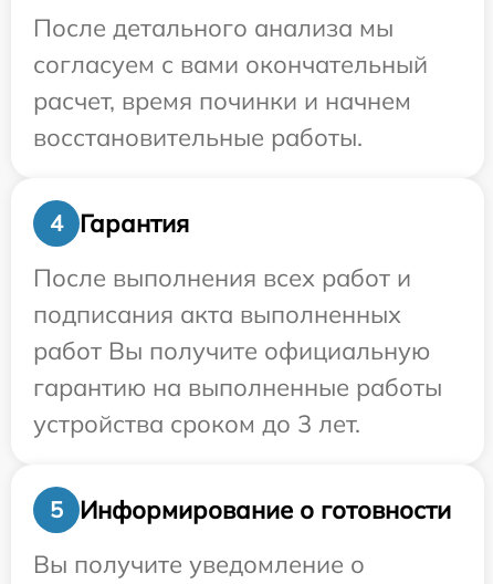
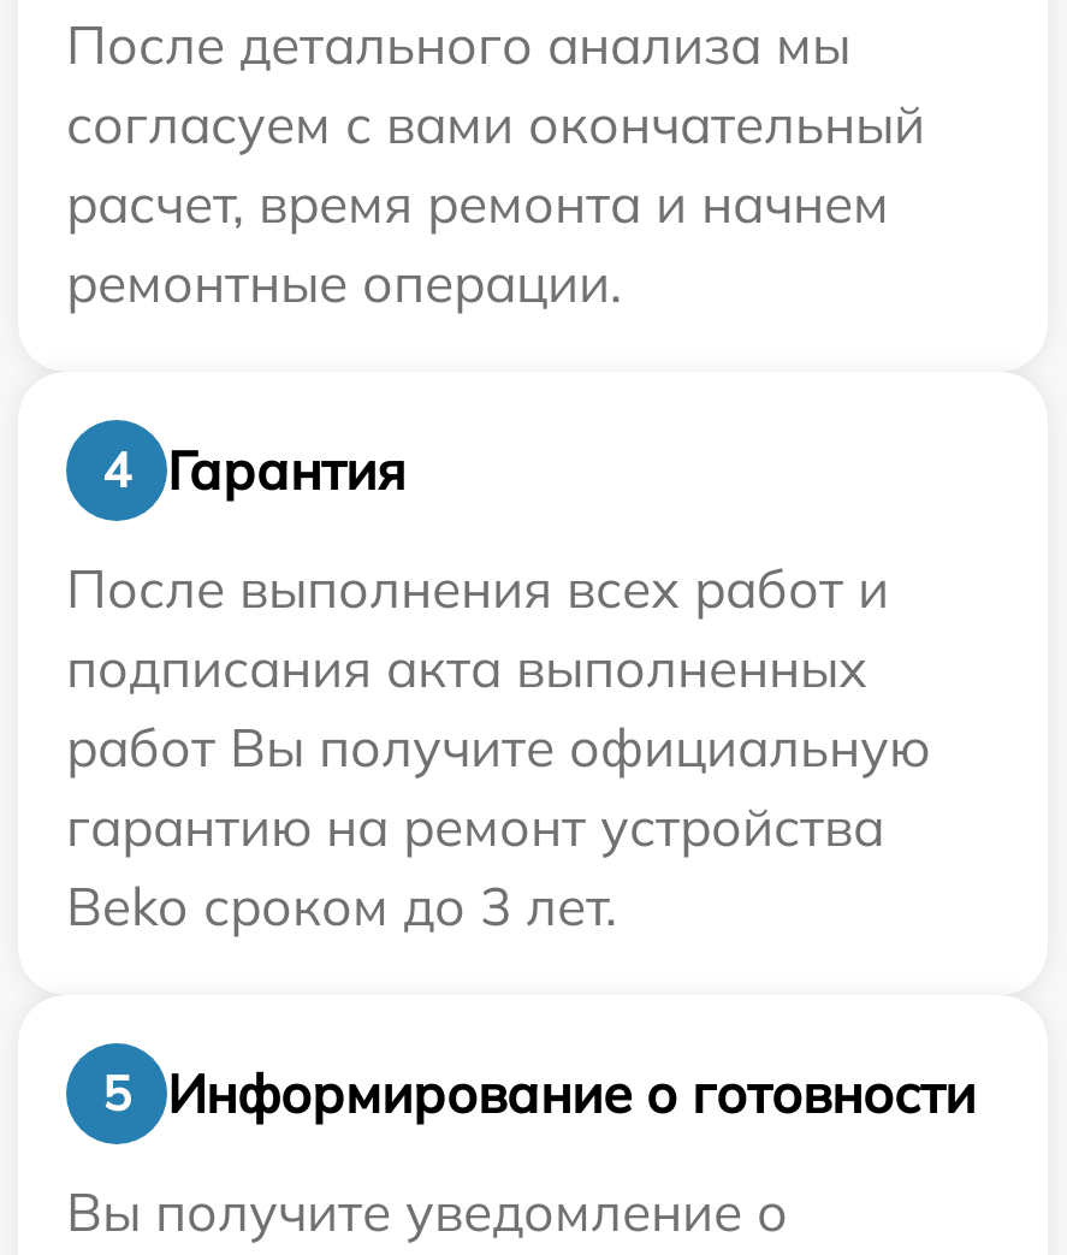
- расчет, время починки и начнем
- восстановительные работы.
+ расчет, время ремонта и начнем
+ ремонтные операции.

- гарантию на выполненные работы
+ гарантию на ремонт устройства

- устройства сроком до 3 лет.
+ Beko сроком до 3 лет.
